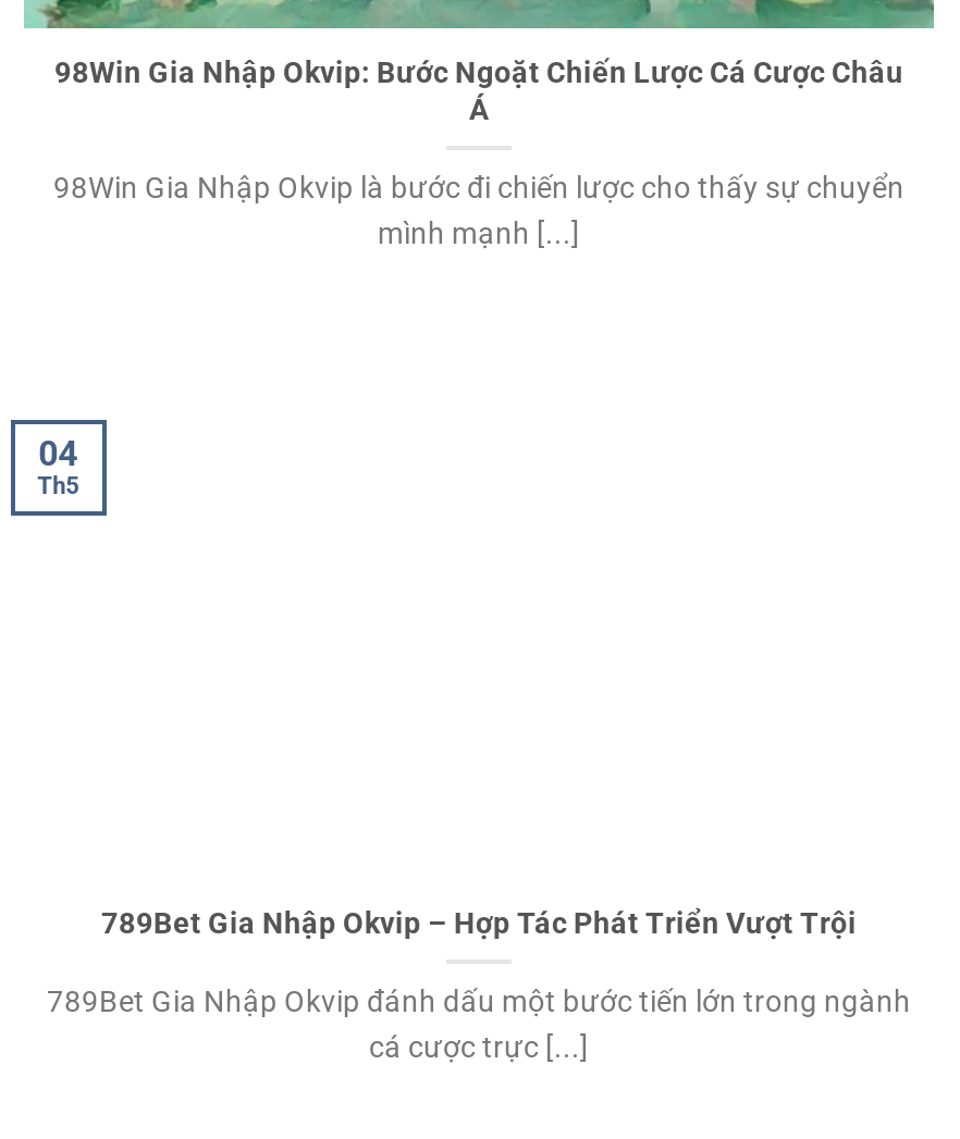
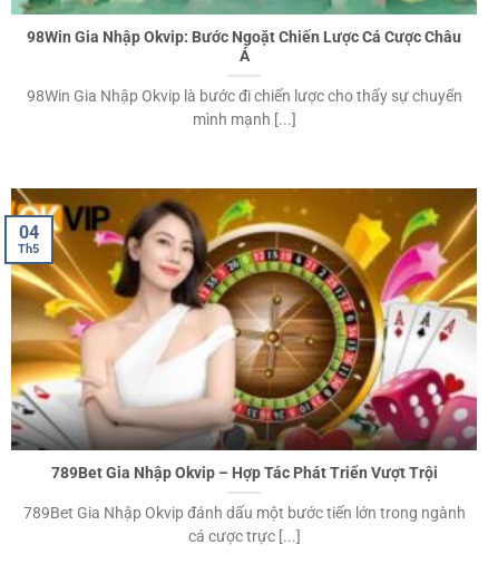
+ [image]
